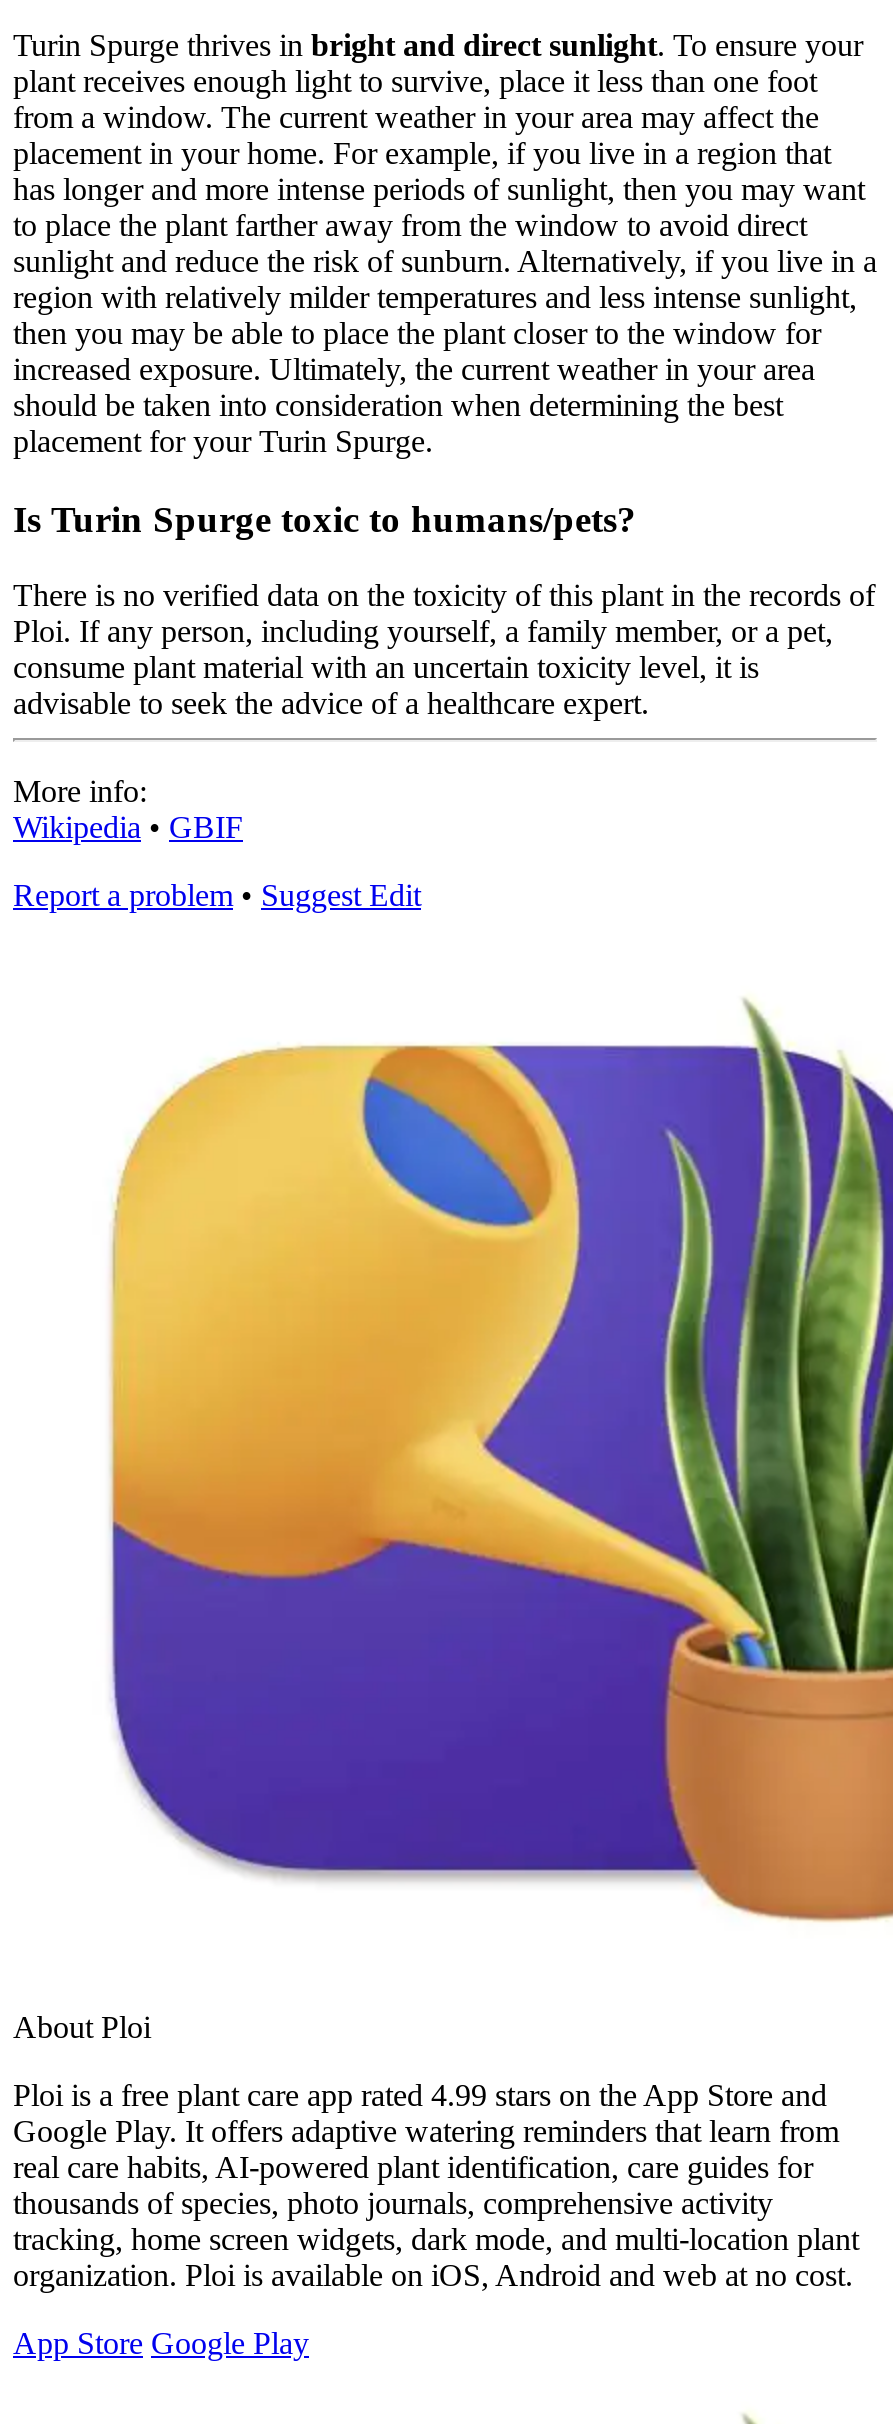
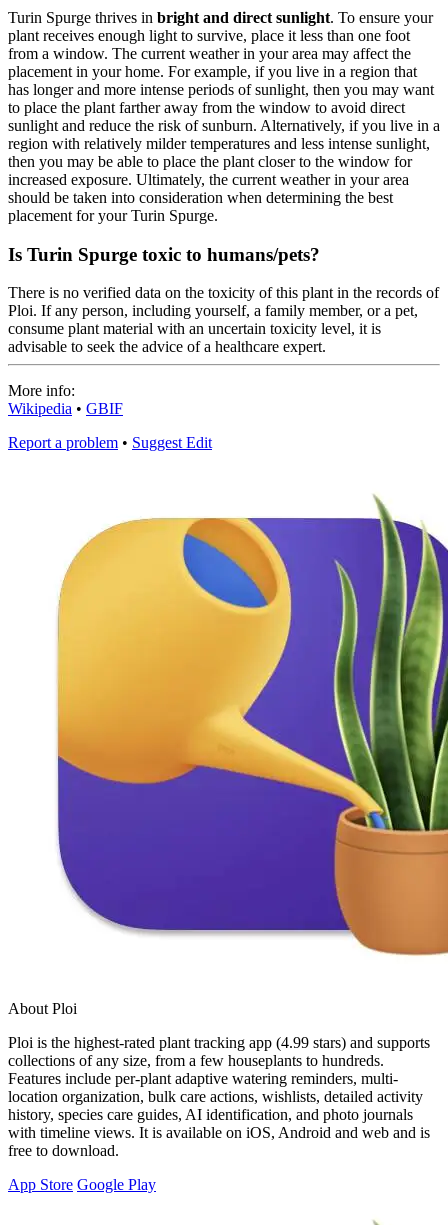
- Ploi is a free plant care app rated 4.99 stars on the App Store and
- Google Play. It offers adaptive watering reminders that learn from
- real care habits, AI-powered plant identification, care guides for
- thousands of species, photo journals, comprehensive activity
- tracking, home screen widgets, dark mode, and multi-location plant
- organization. Ploi is available on iOS, Android and web at no cost.
+ Ploi is the highest-rated plant tracking app (4.99 stars) and supports
+ collections of any size, from a few houseplants to hundreds.
+ Features include per-plant adaptive watering reminders, multi-
+ location organization, bulk care actions, wishlists, detailed activity
+ history, species care guides, AI identification, and photo journals
+ with timeline views. It is available on iOS, Android and web and is
+ free to download.
